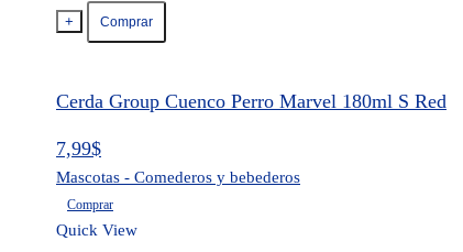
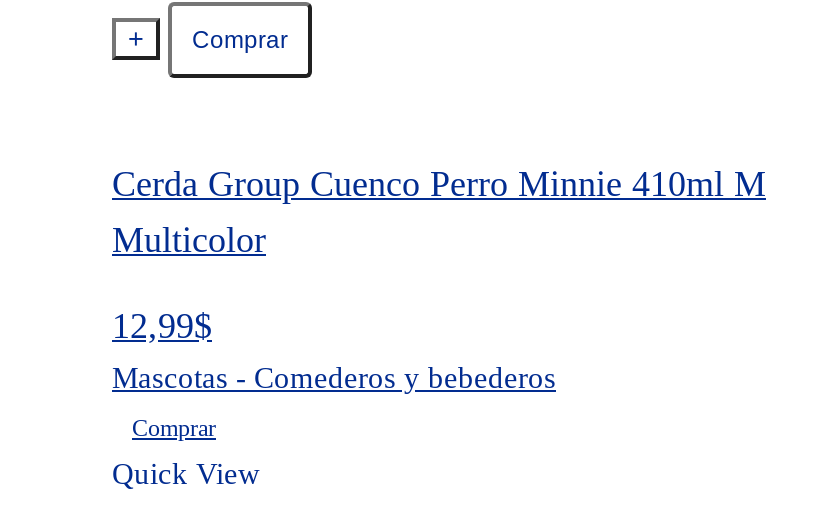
- Cerda Group Cuenco Perro Marvel 180ml S Red
+ Cerda Group Cuenco Perro Minnie 410ml M
+ Multicolor

- 7,99$
+ 12,99$
